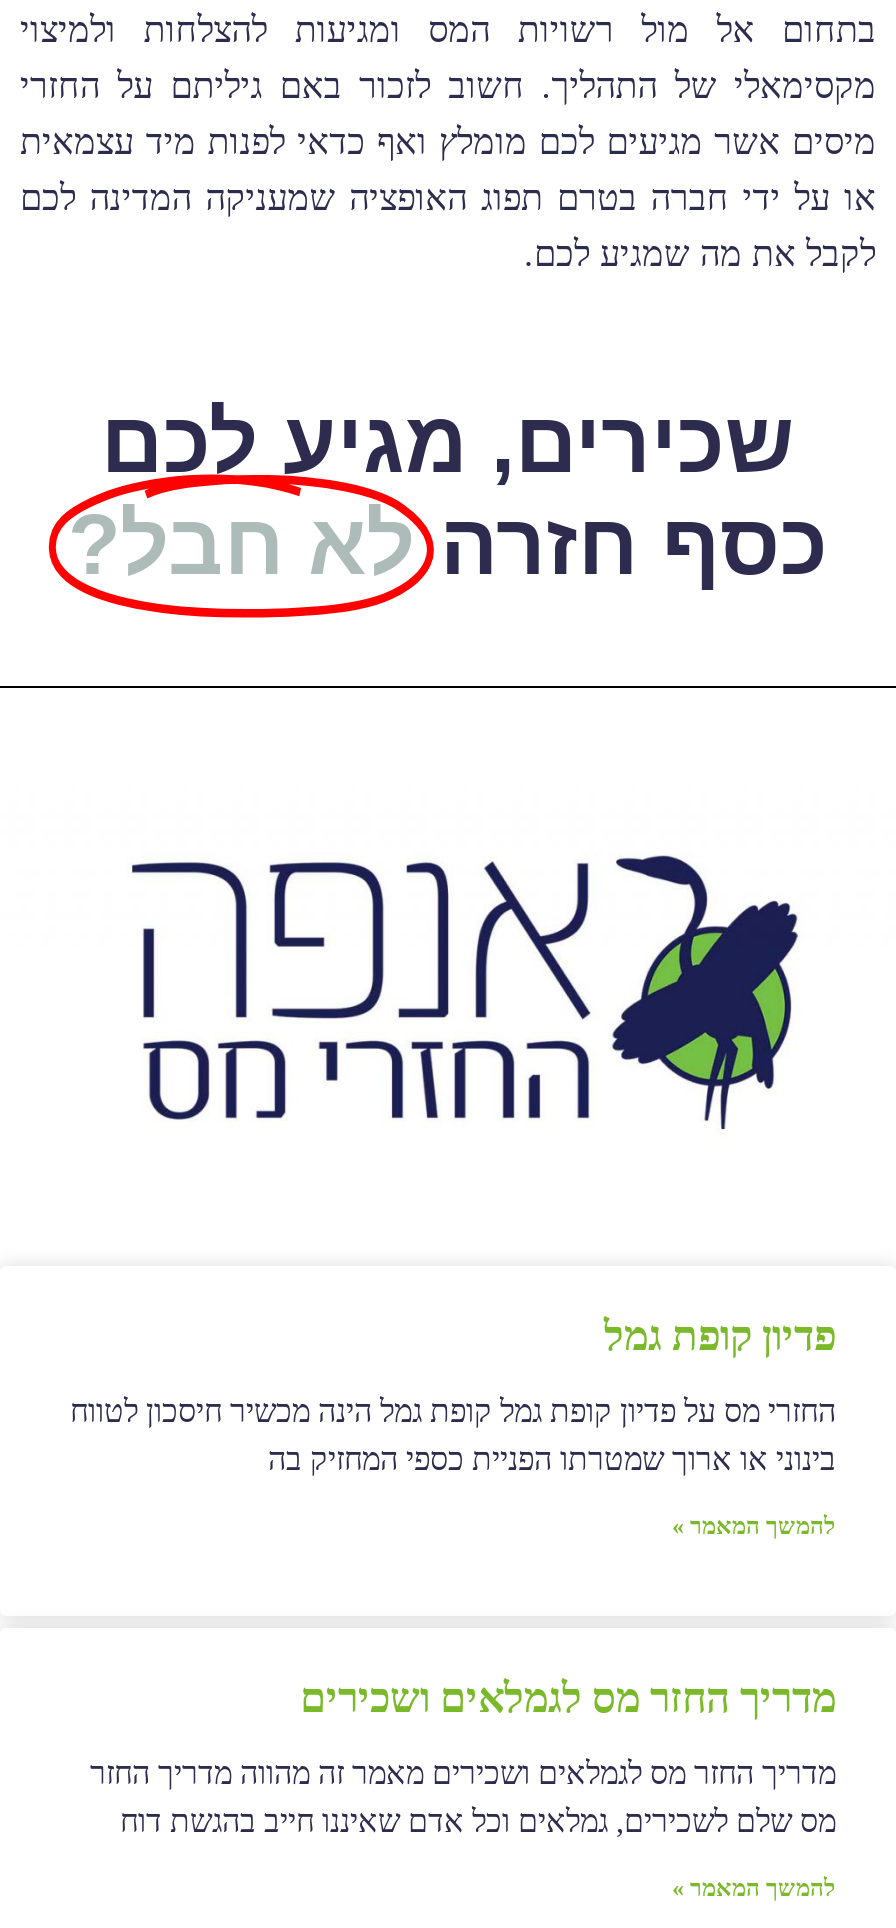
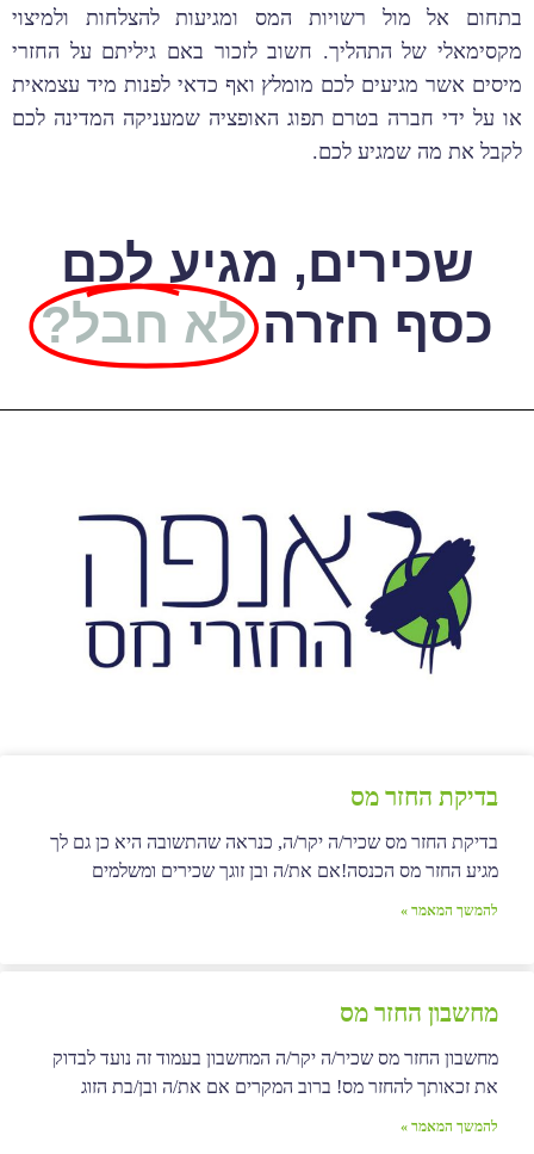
- פדיון קופת גמל
+ בדיקת החזר מס

- החזרי מס על פדיון קופת גמל קופת גמל הינה מכשיר חיסכון לטווח
- בינוני או ארוך שמטרתו הפניית כספי המחזיק בה
+ בדיקת החזר מס שכיר/ה יקר/ה, כנראה שהתשובה היא כן גם לך
+ מגיע החזר מס הכנסה!אם את/ה ובן זוגך שכירים ומשלמים

- מדריך החזר מס לגמלאים ושכירים
+ מחשבון החזר מס

- מדריך החזר מס לגמלאים ושכירים מאמר זה מהווה מדריך החזר
- מס שלם לשכירים, גמלאים וכל אדם שאיננו חייב בהגשת דוח
+ מחשבון החזר מס שכיר/ה יקר/ה המחשבון בעמוד זה נועד לבדוק
+ את זכאותך להחזר מס! ברוב המקרים אם את/ה ובן/בת הזוג
